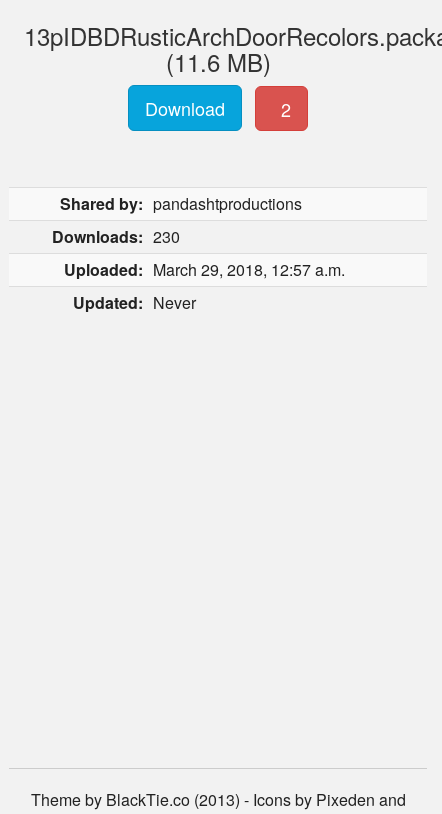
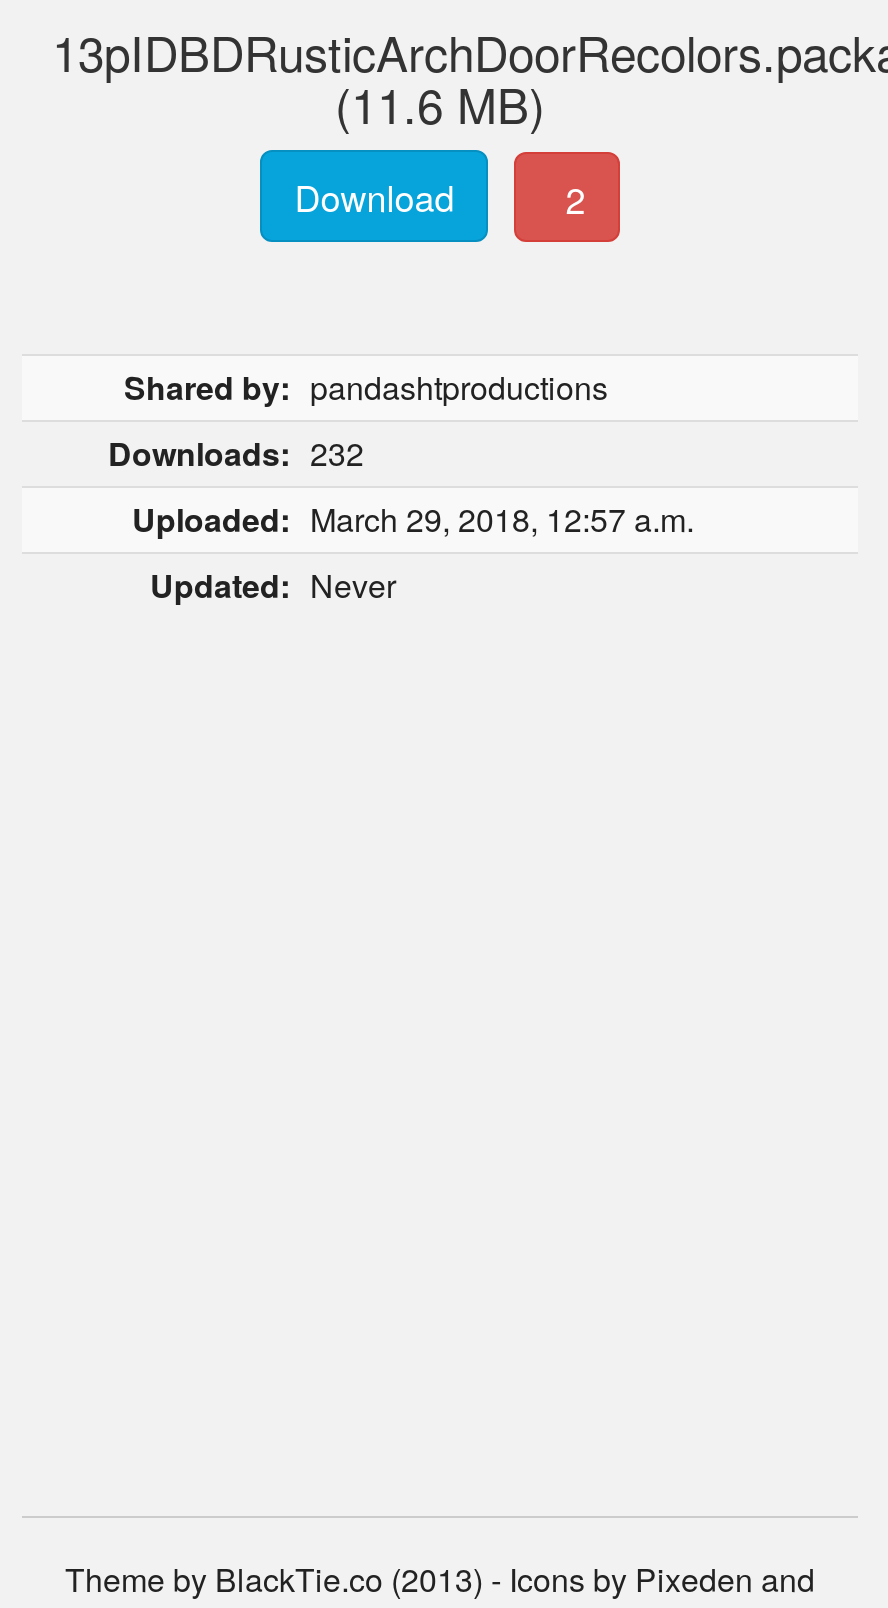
- Downloads: 230
+ Downloads: 232
